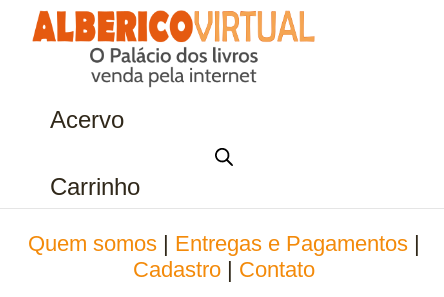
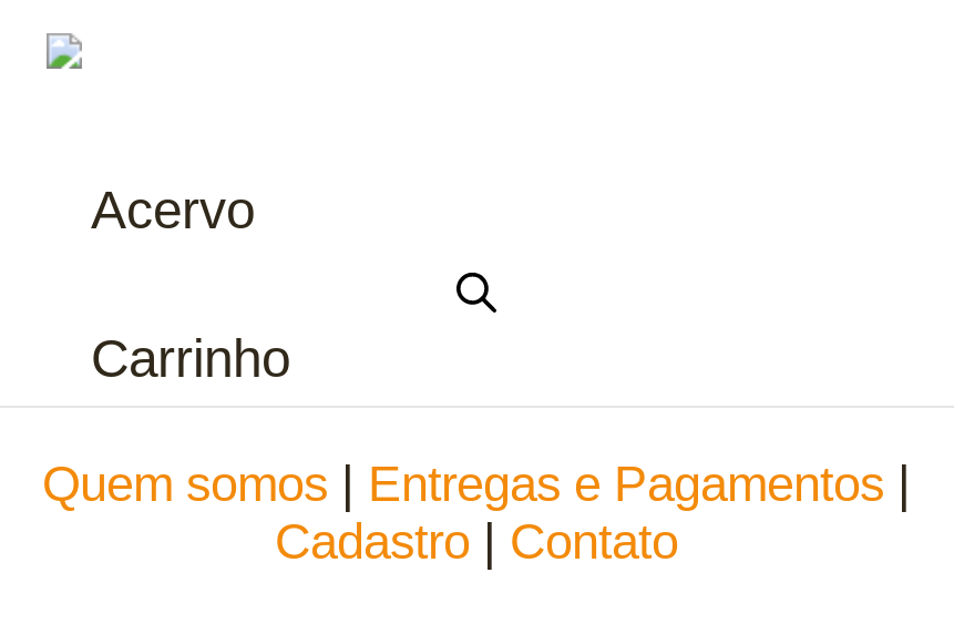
- [image]
